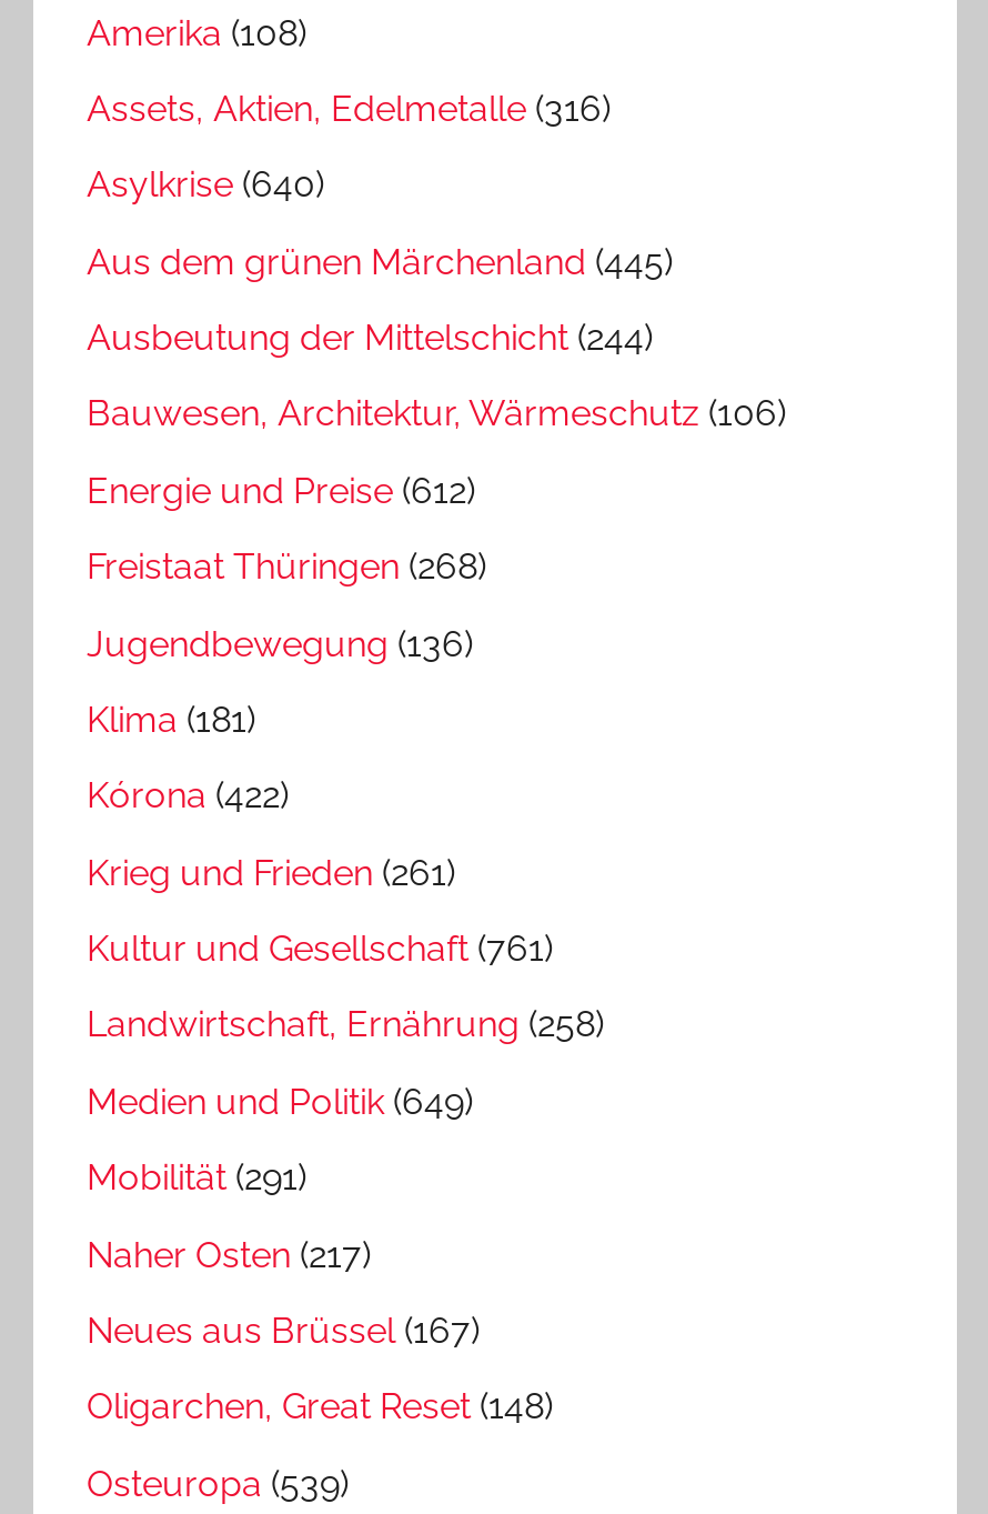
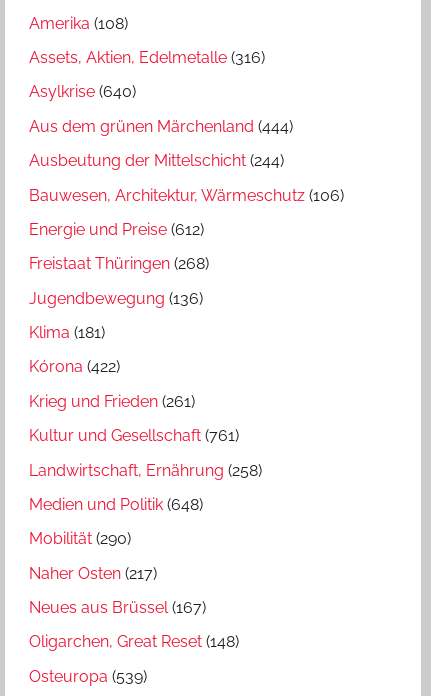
- Aus dem grünen Märchenland (445)
+ Aus dem grünen Märchenland (444)

- Medien und Politik (649)
+ Medien und Politik (648)

- Mobilität (291)
+ Mobilität (290)
